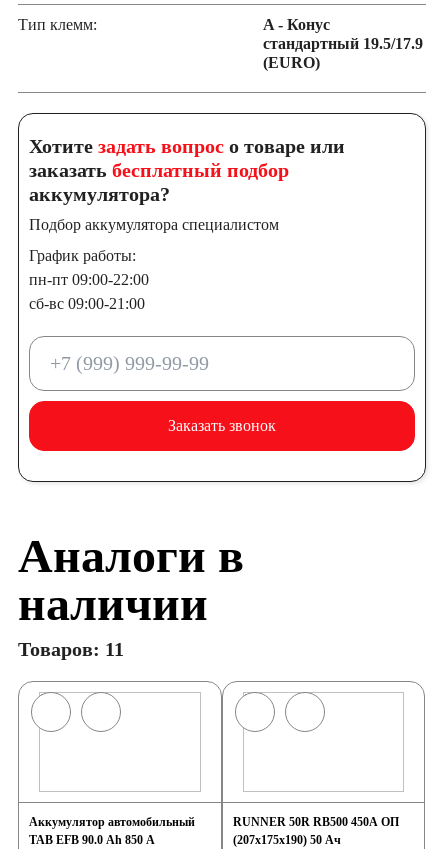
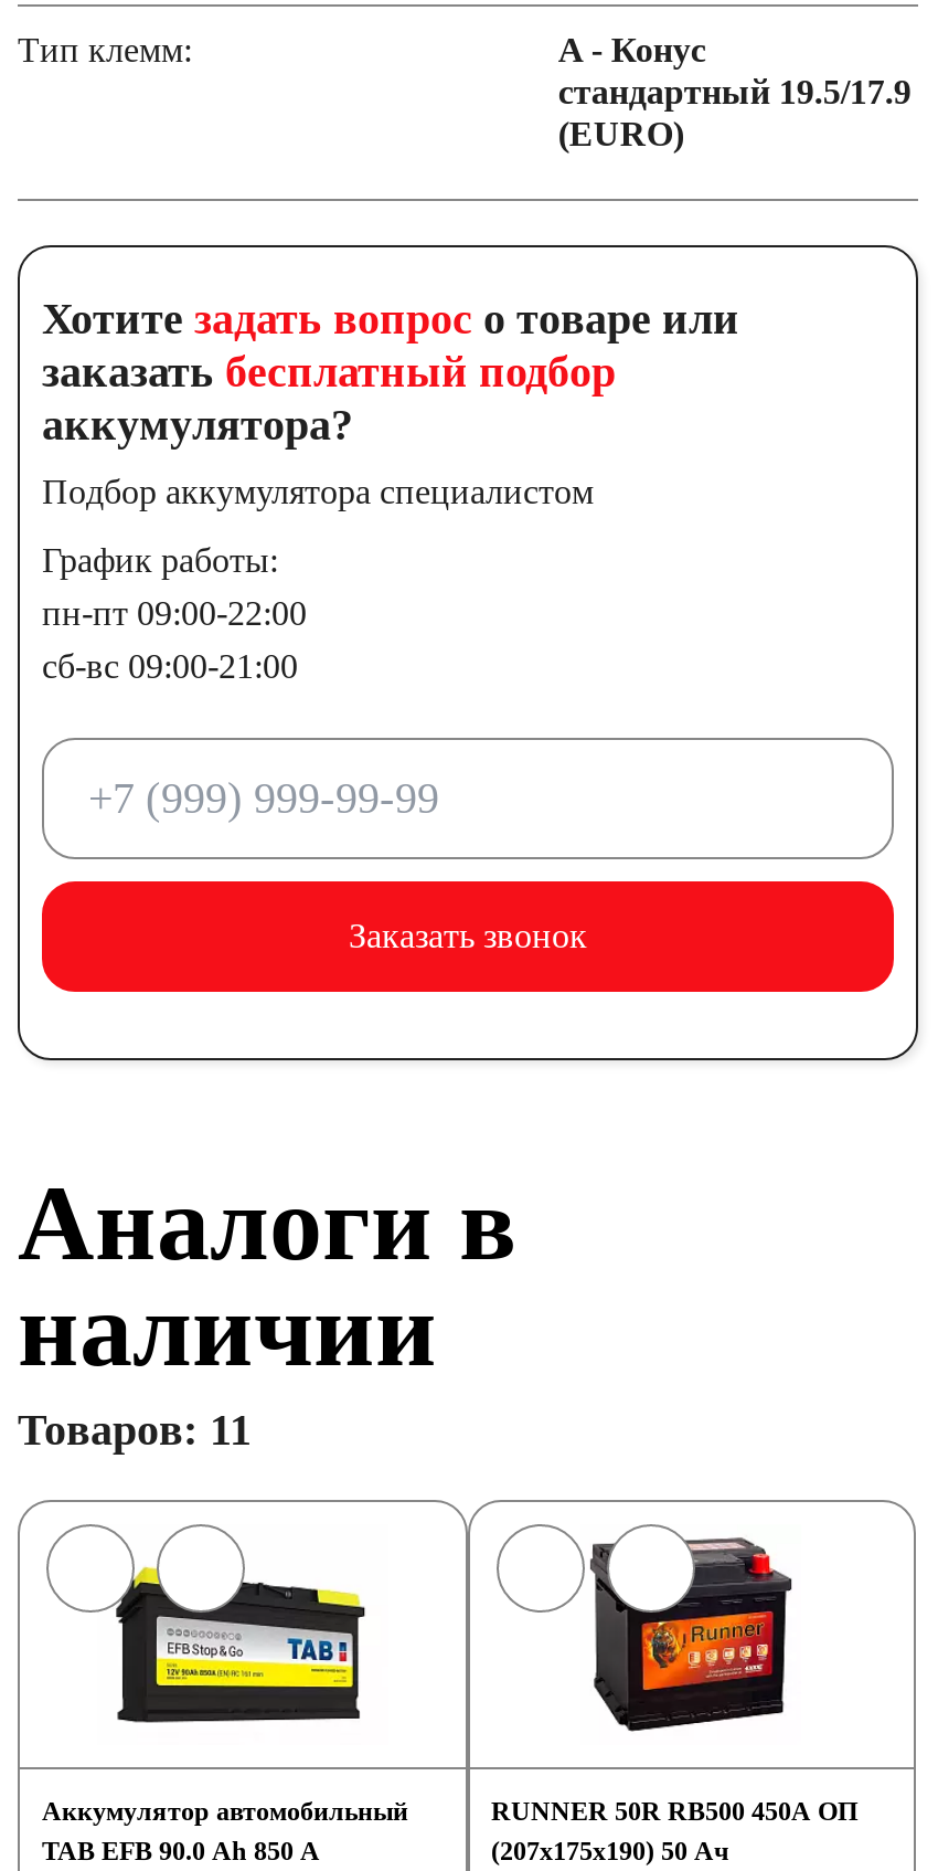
+ [image]

+ [image]
